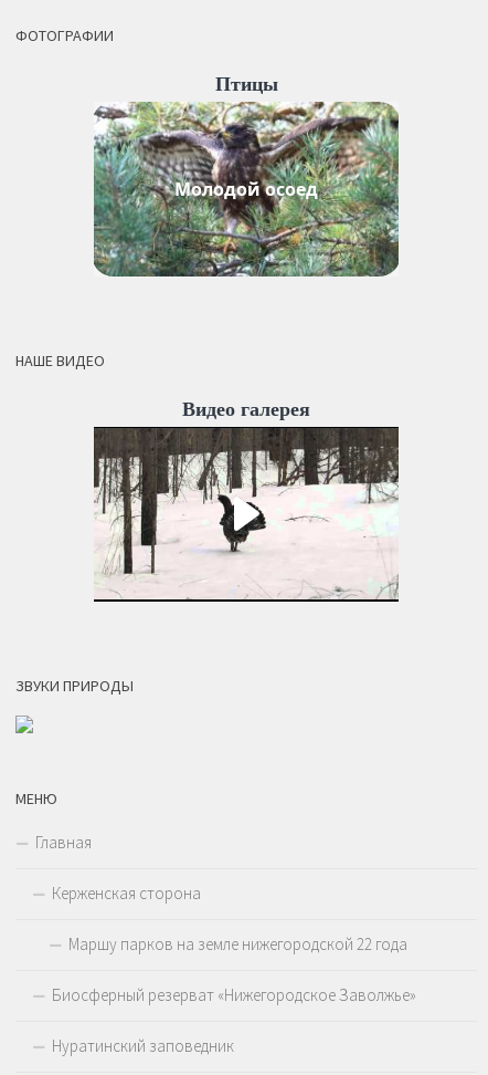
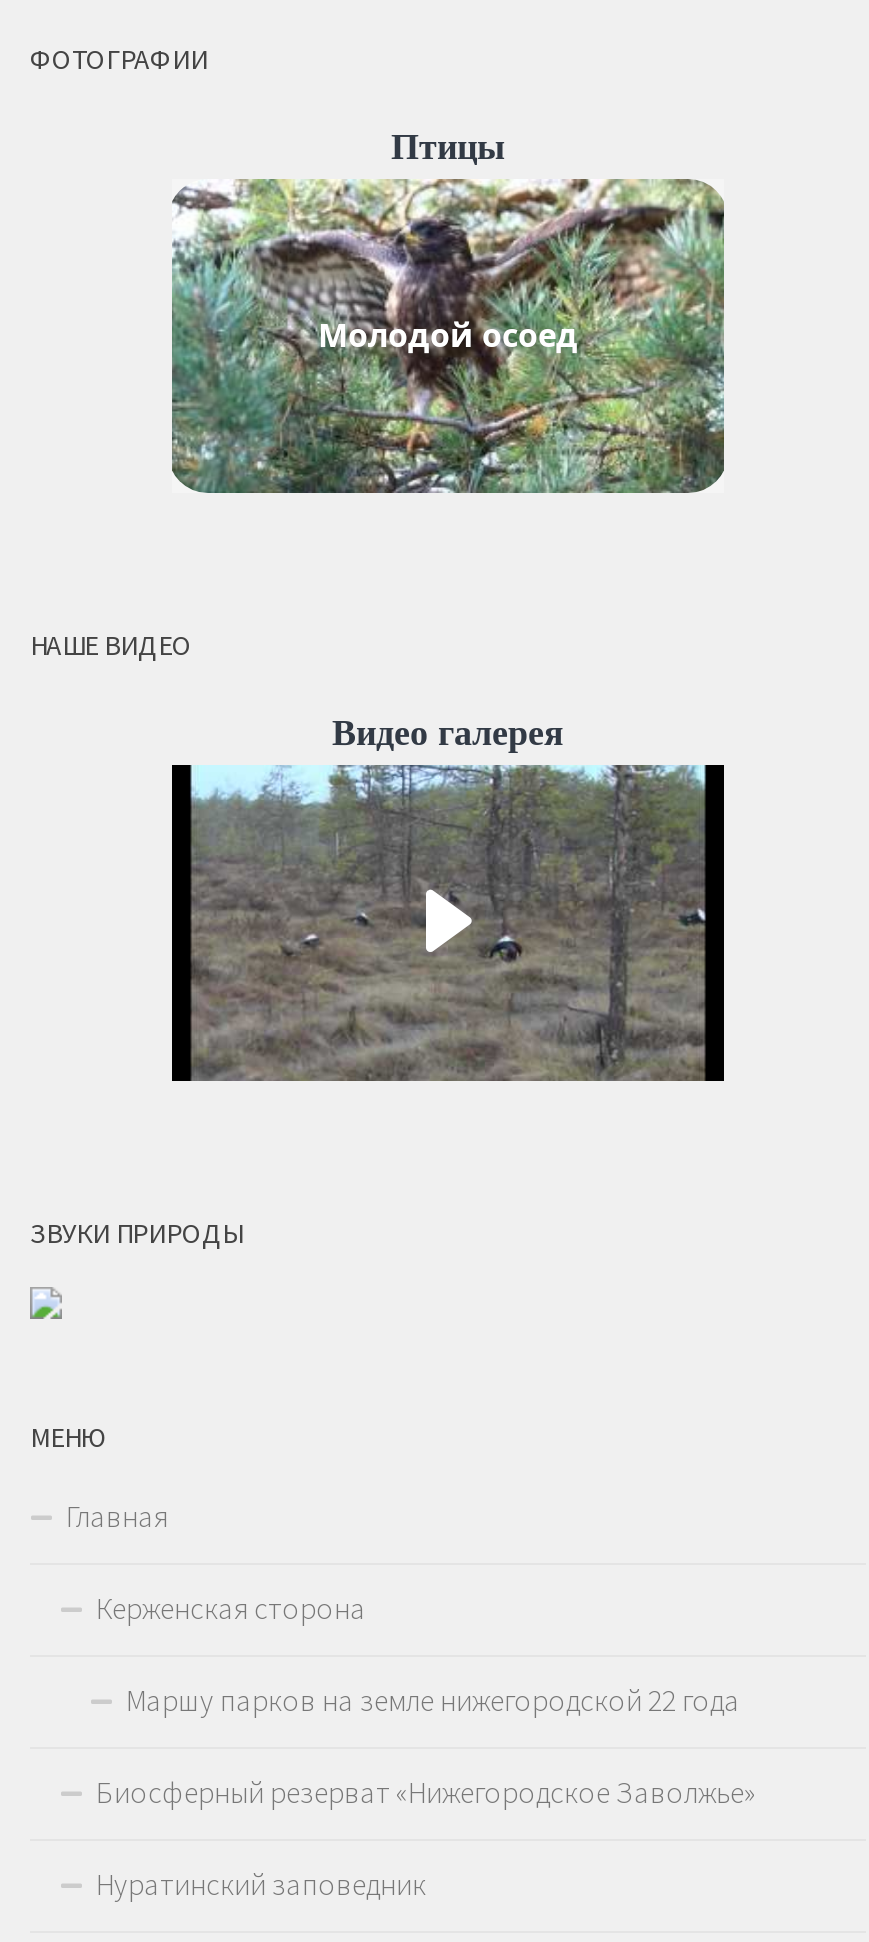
- [image]
+ [image]
